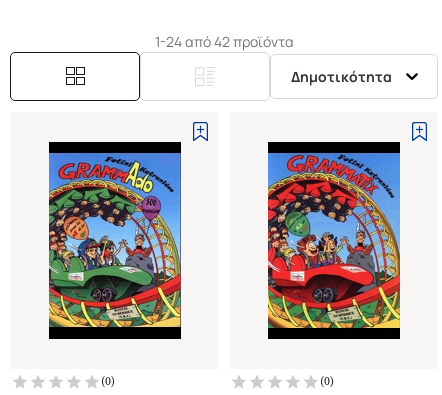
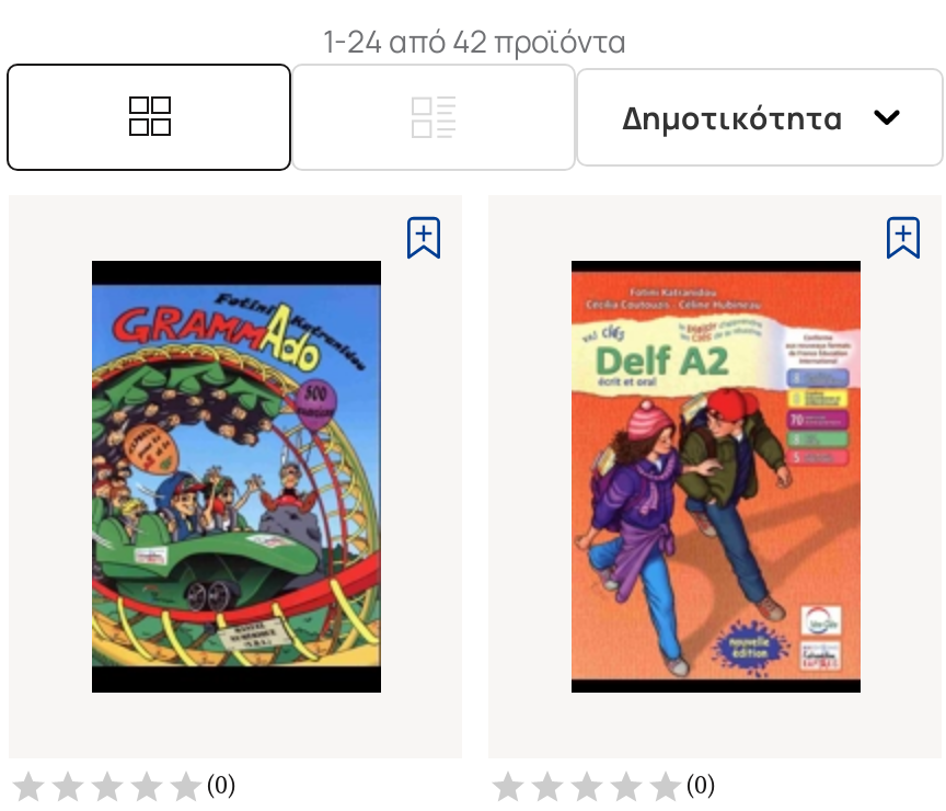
- [image]
+ [image]
